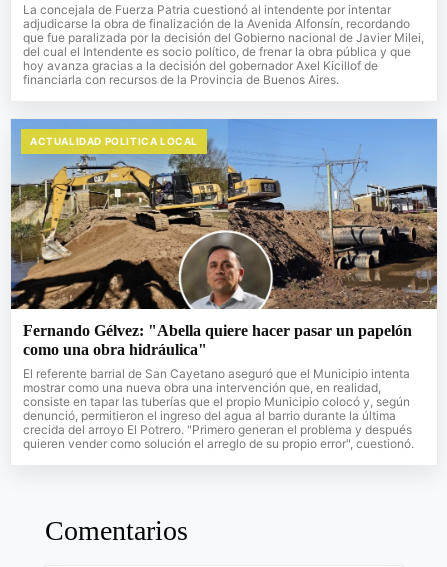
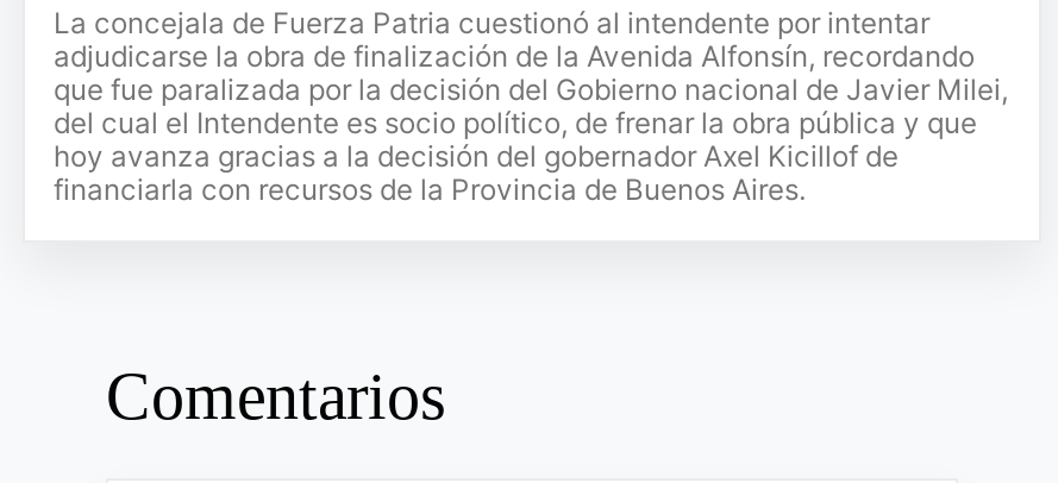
- [image]
- ACTUALIDAD POLITICA LOCAL

- Fernando Gélvez: "Abella quiere hacer pasar un papelón
- como una obra hidráulica"
- El referente barrial de San Cayetano aseguró que el Municipio intenta
- mostrar como una nueva obra una intervención que, en realidad,
- consiste en tapar las tuberías que el propio Municipio colocó y, según
- denunció, permitieron el ingreso del agua al barrio durante la última
- crecida del arroyo El Potrero. "Primero generan el problema y después
- quieren vender como solución el arreglo de su propio error", cuestionó.
